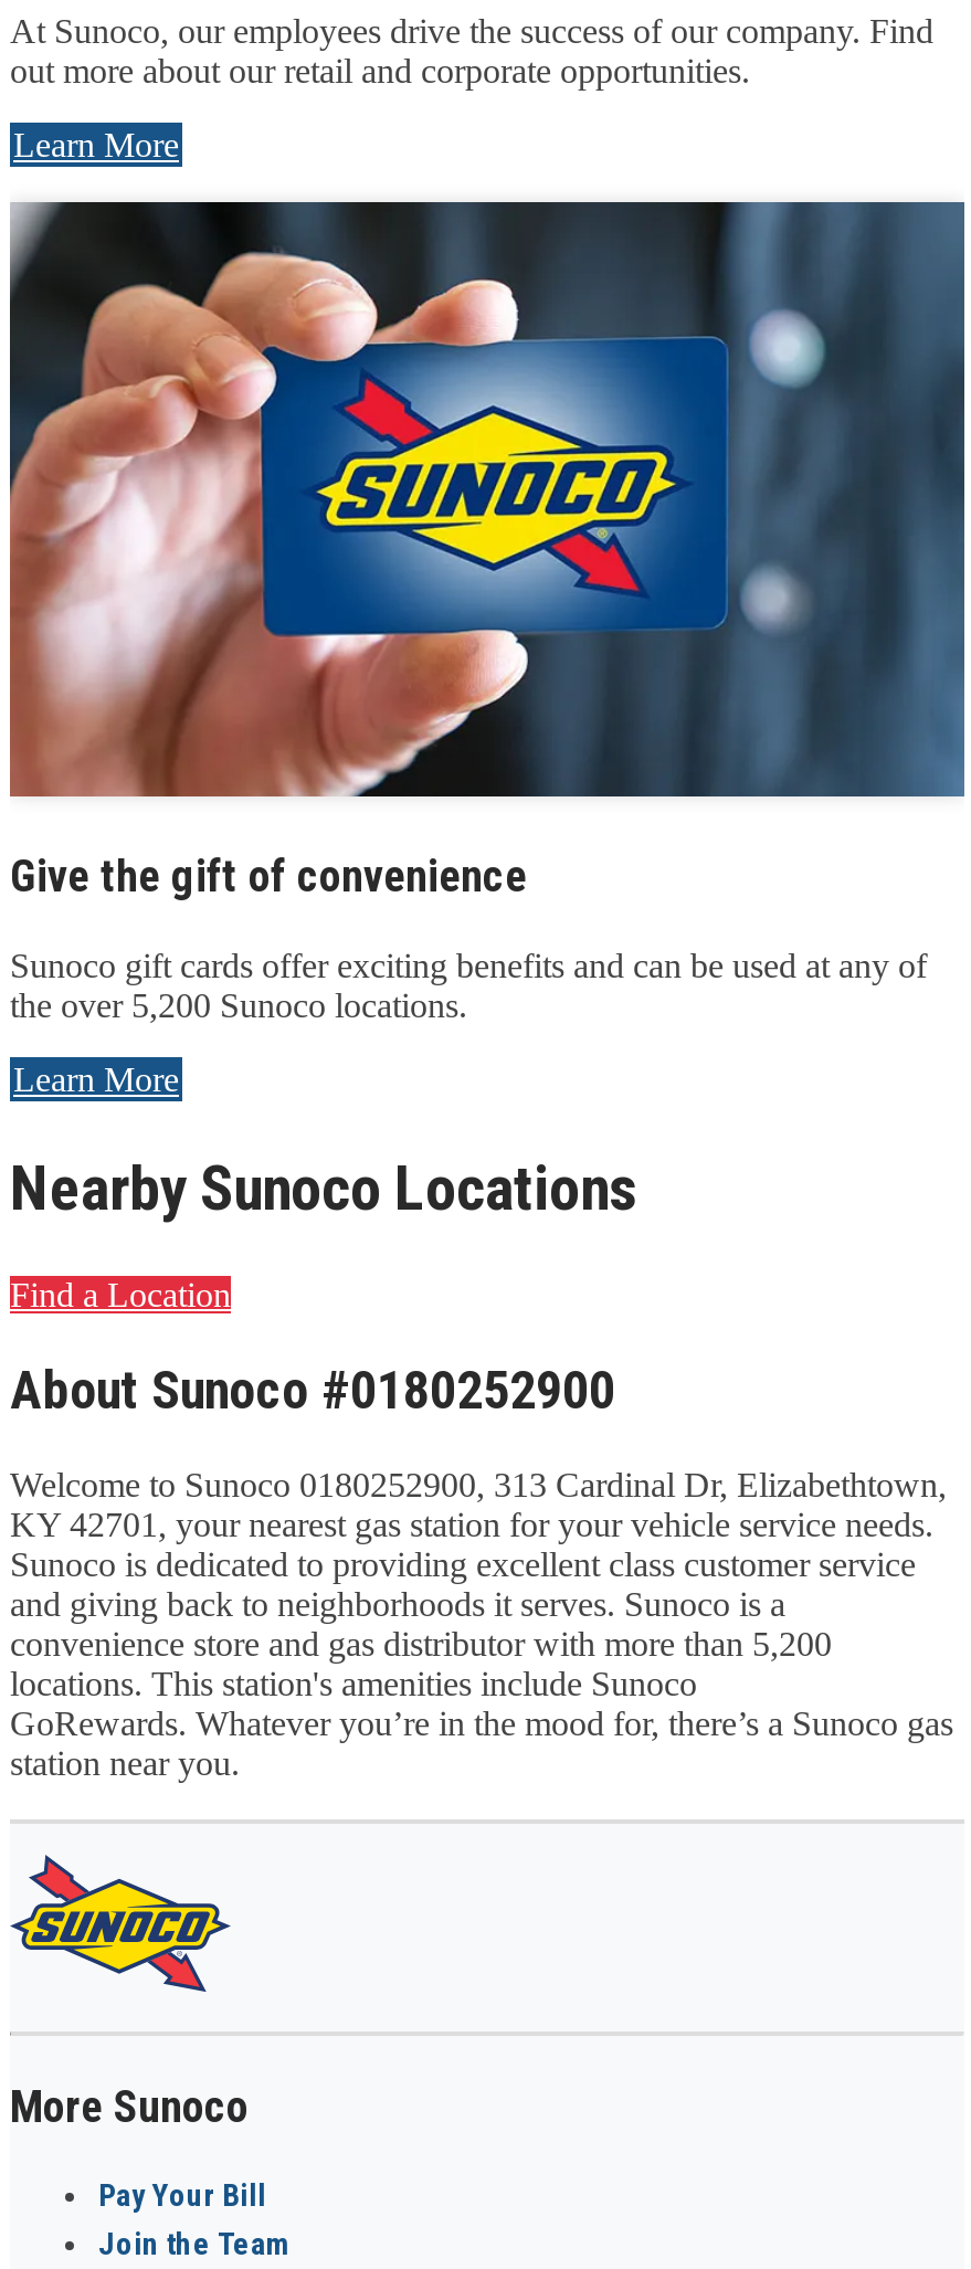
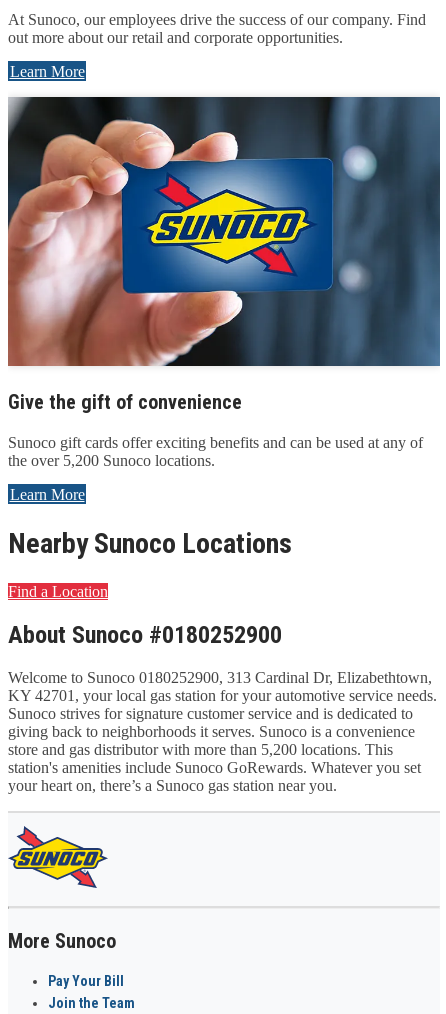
- KY 42701, your nearest gas station for your vehicle service needs.
- Sunoco is dedicated to providing excellent class customer service
- and giving back to neighborhoods it serves. Sunoco is a
- convenience store and gas distributor with more than 5,200
- locations. This station's amenities include Sunoco
- GoRewards. Whatever you’re in the mood for, there’s a Sunoco gas
- station near you.
+ KY 42701, your local gas station for your automotive service needs.
+ Sunoco strives for signature customer service and is dedicated to
+ giving back to neighborhoods it serves. Sunoco is a convenience
+ store and gas distributor with more than 5,200 locations. This
+ station's amenities include Sunoco GoRewards. Whatever you set
+ your heart on, there’s a Sunoco gas station near you.
